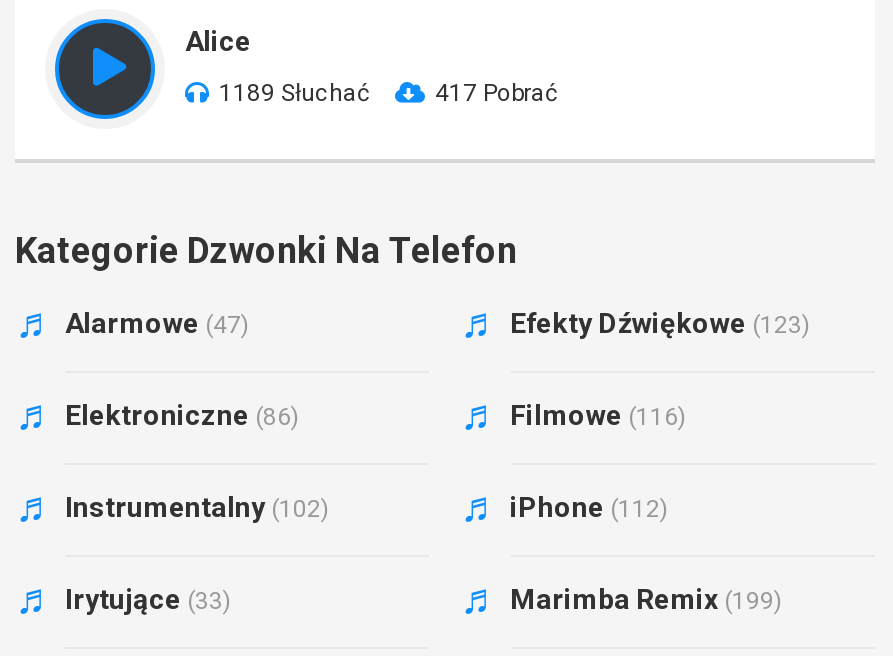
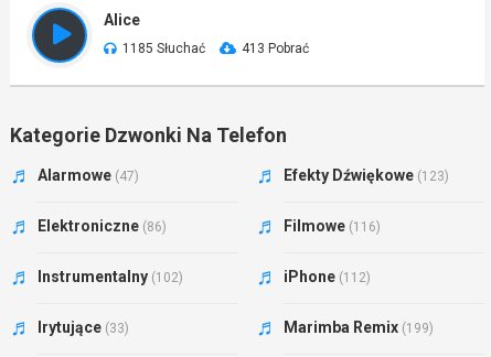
- 1189 Słuchać
+ 1185 Słuchać

- 417 Pobrać
+ 413 Pobrać
